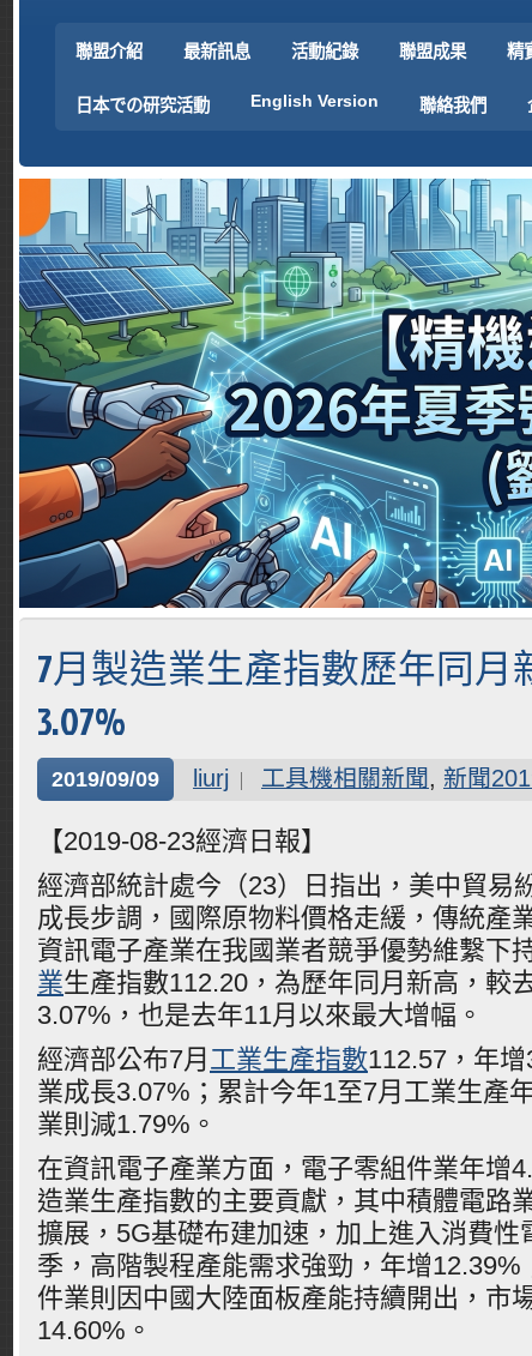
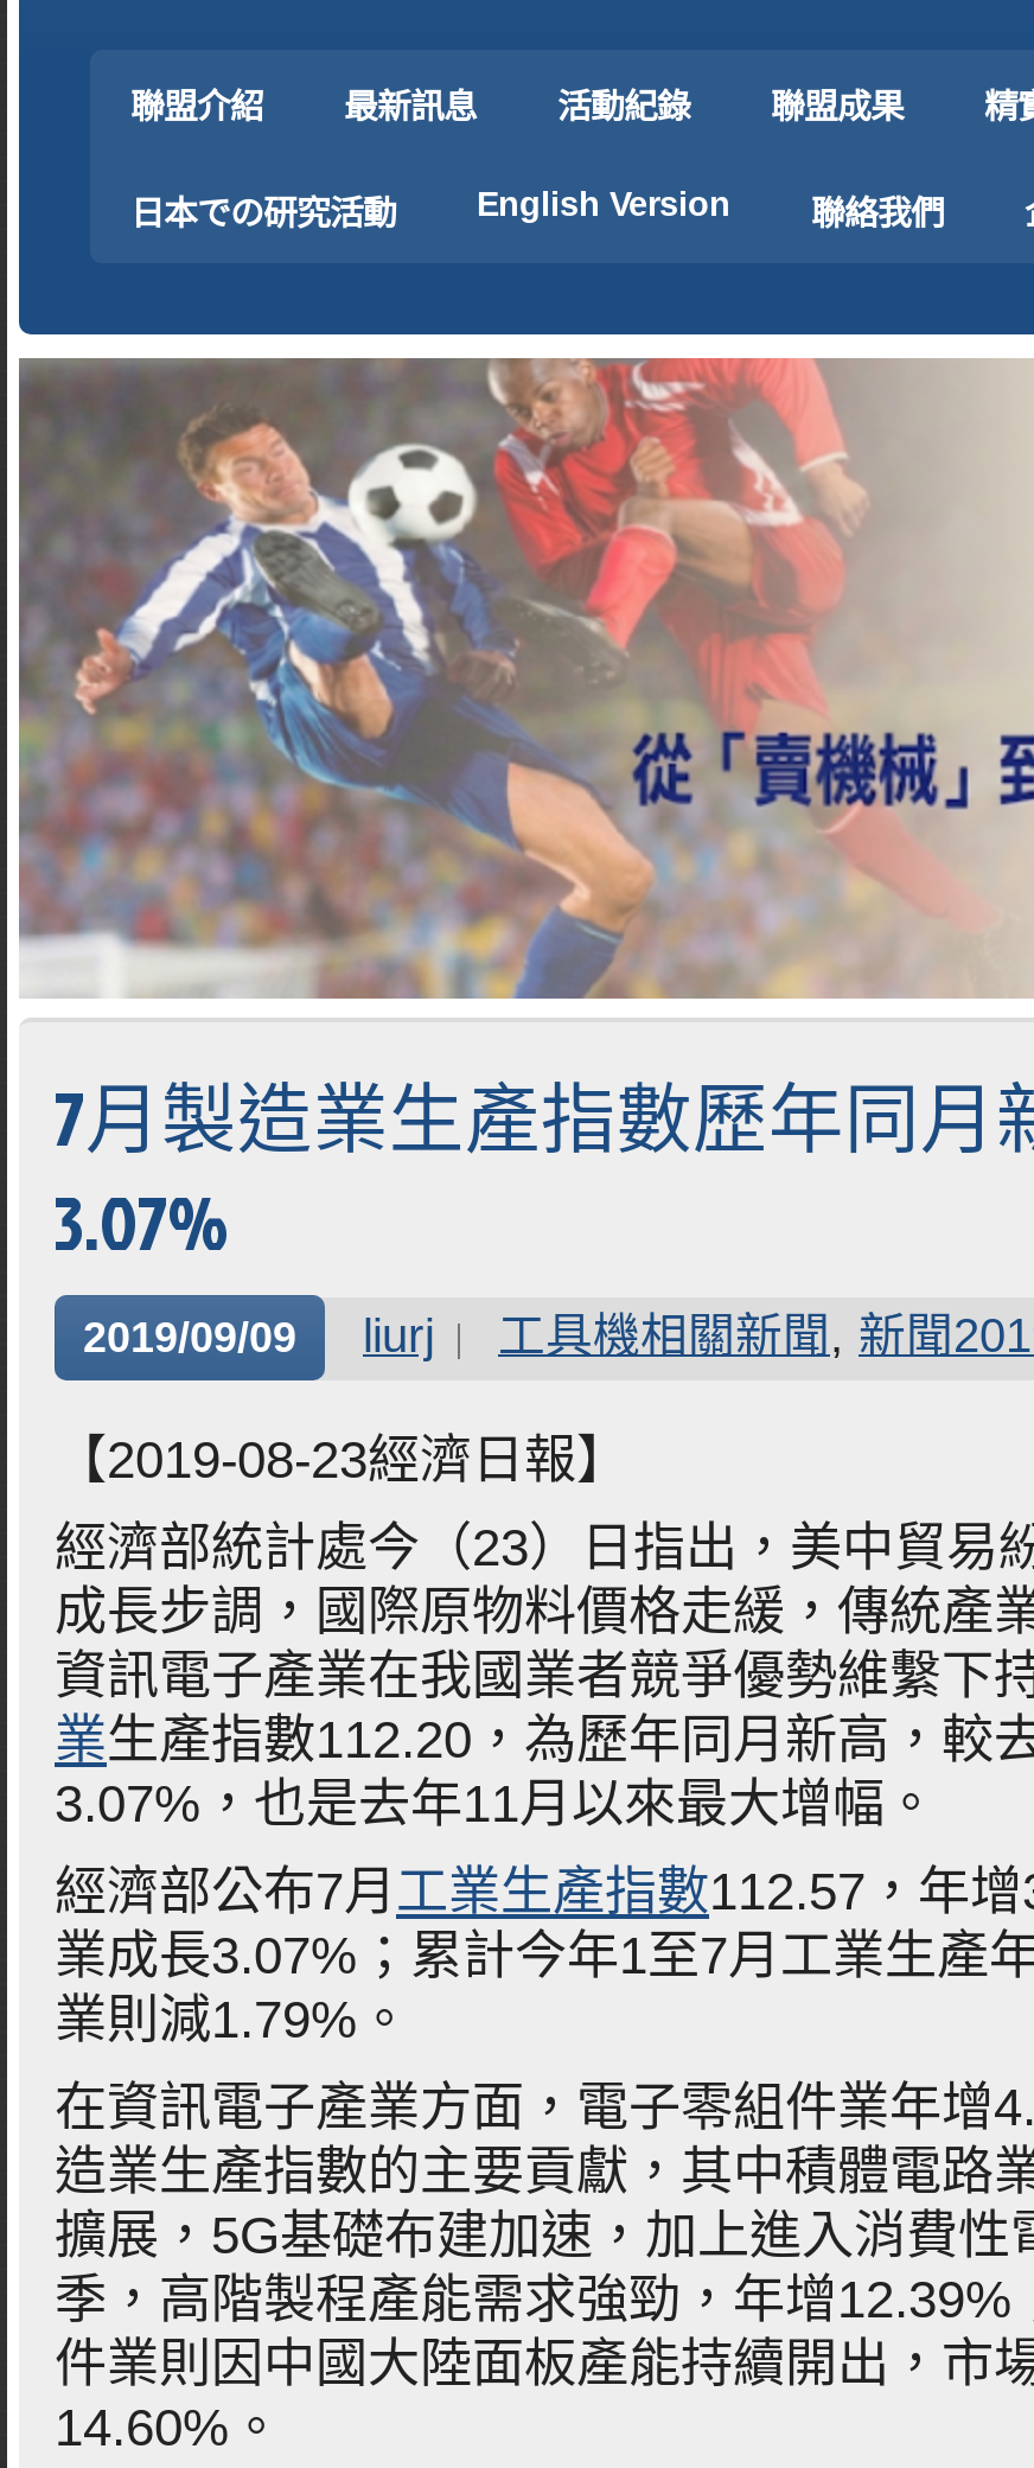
- [image]
+ [image]
